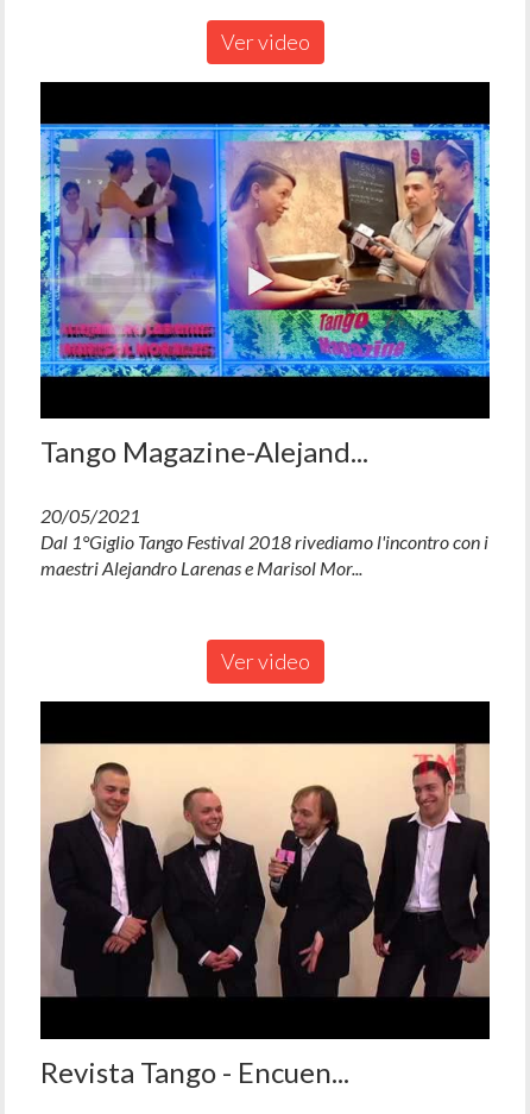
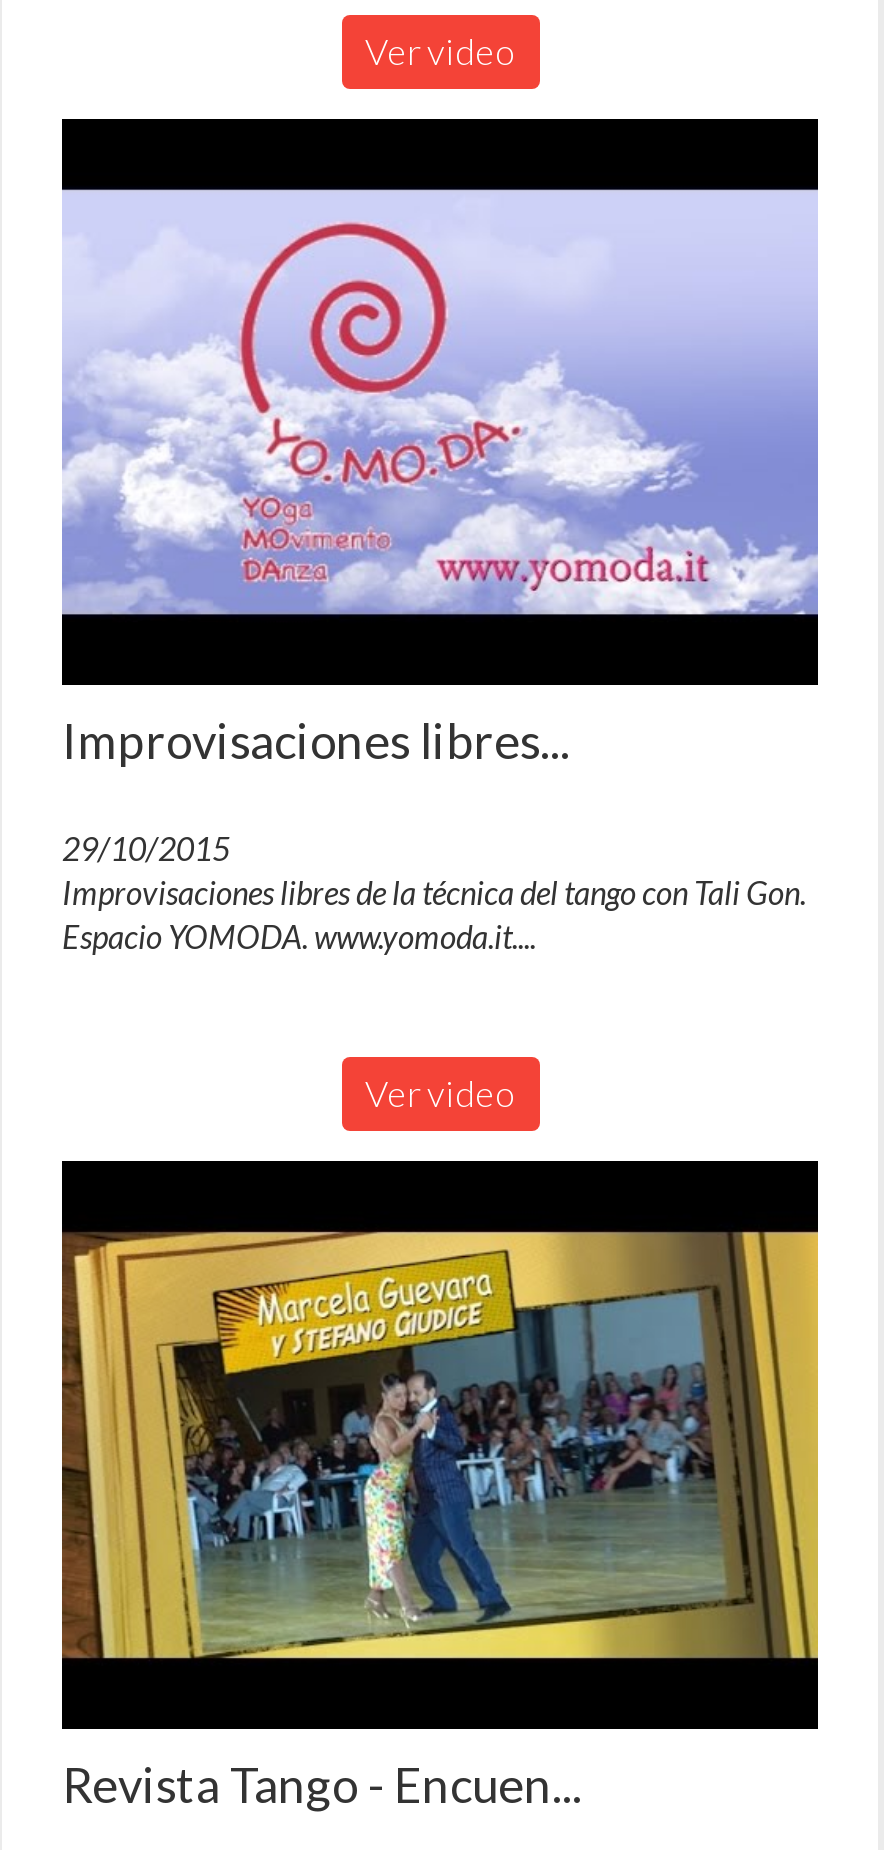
- [image]
+ [image]

- Tango Magazine-Alejand...
+ Improvisaciones libres...

- 20/05/2021
- Dal 1°Giglio Tango Festival 2018 rivediamo l'incontro con i
- maestri Alejandro Larenas e Marisol Mor...
+ 29/10/2015
+ Improvisaciones libres de la técnica del tango con Tali Gon.
+ Espacio YOMODA. www.yomoda.it....

- [image]
+ [image]
